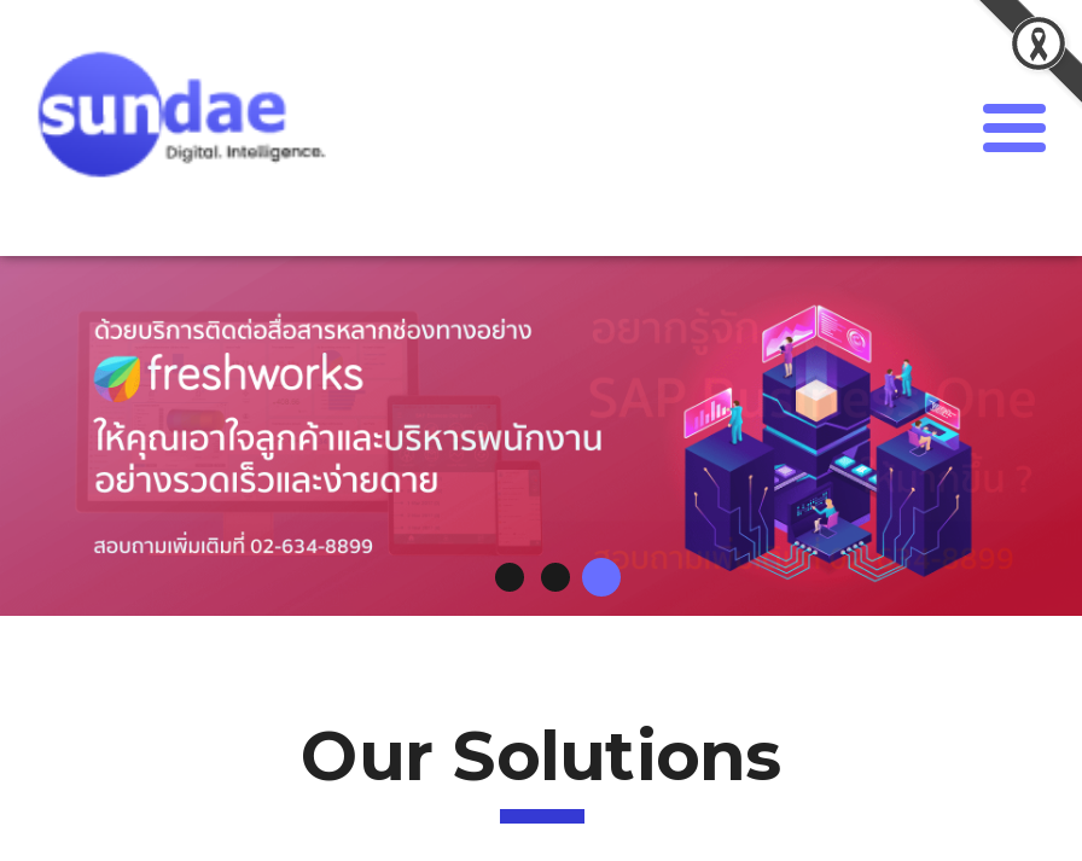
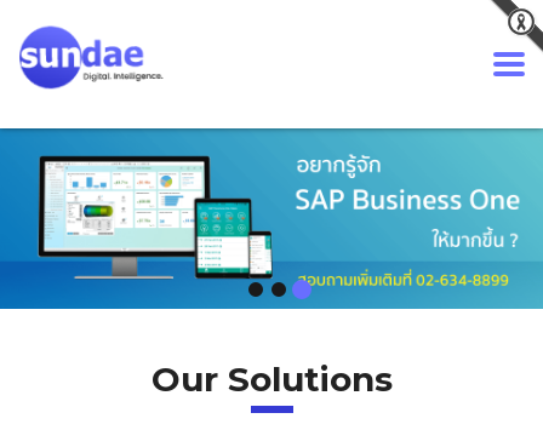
- [image]
+ [image]
